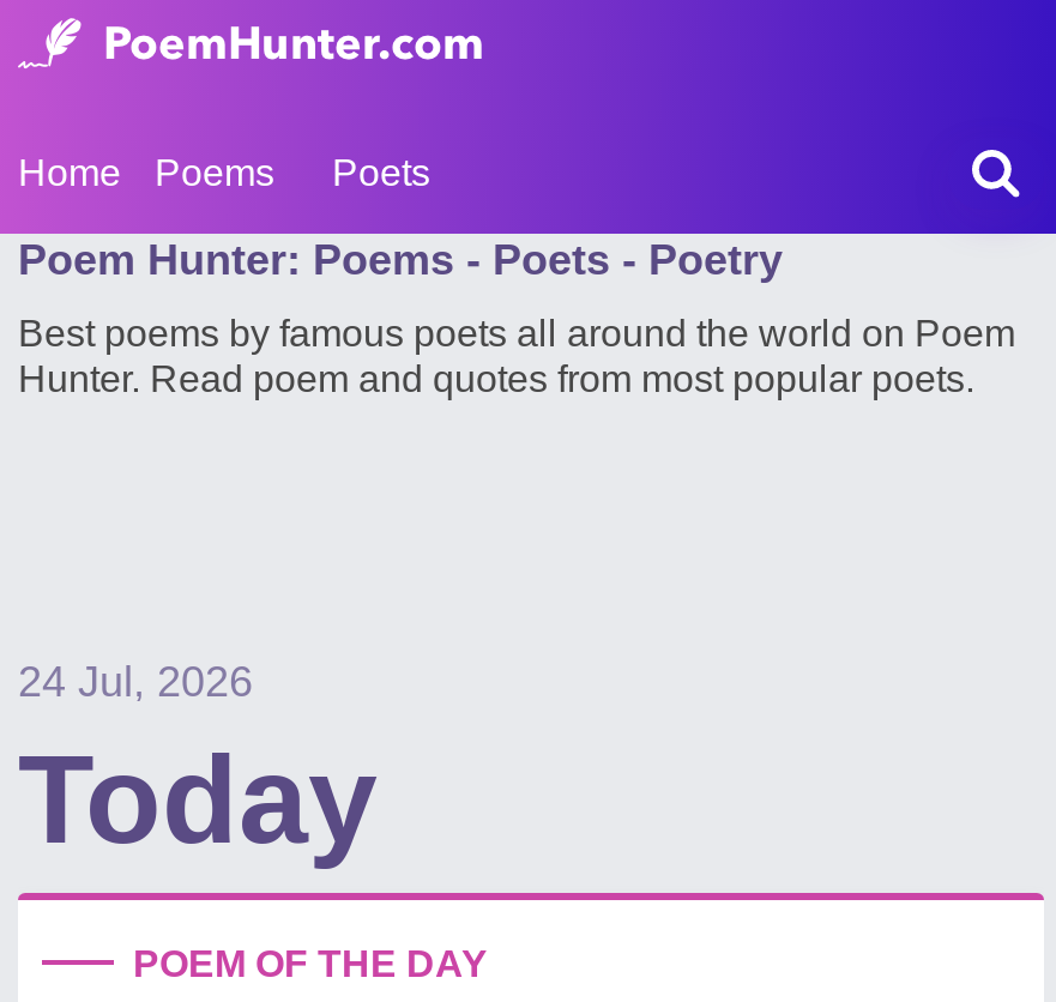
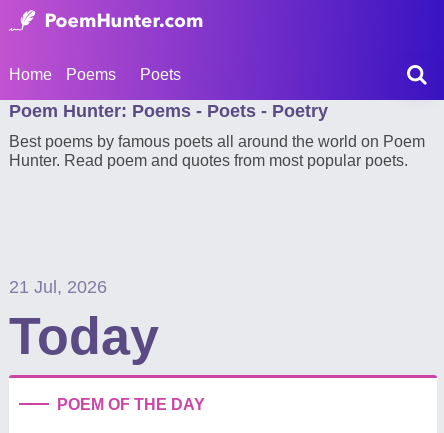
- 24 Jul, 2026
+ 21 Jul, 2026
